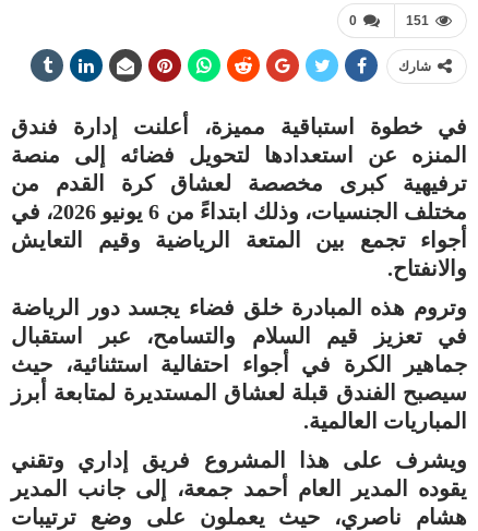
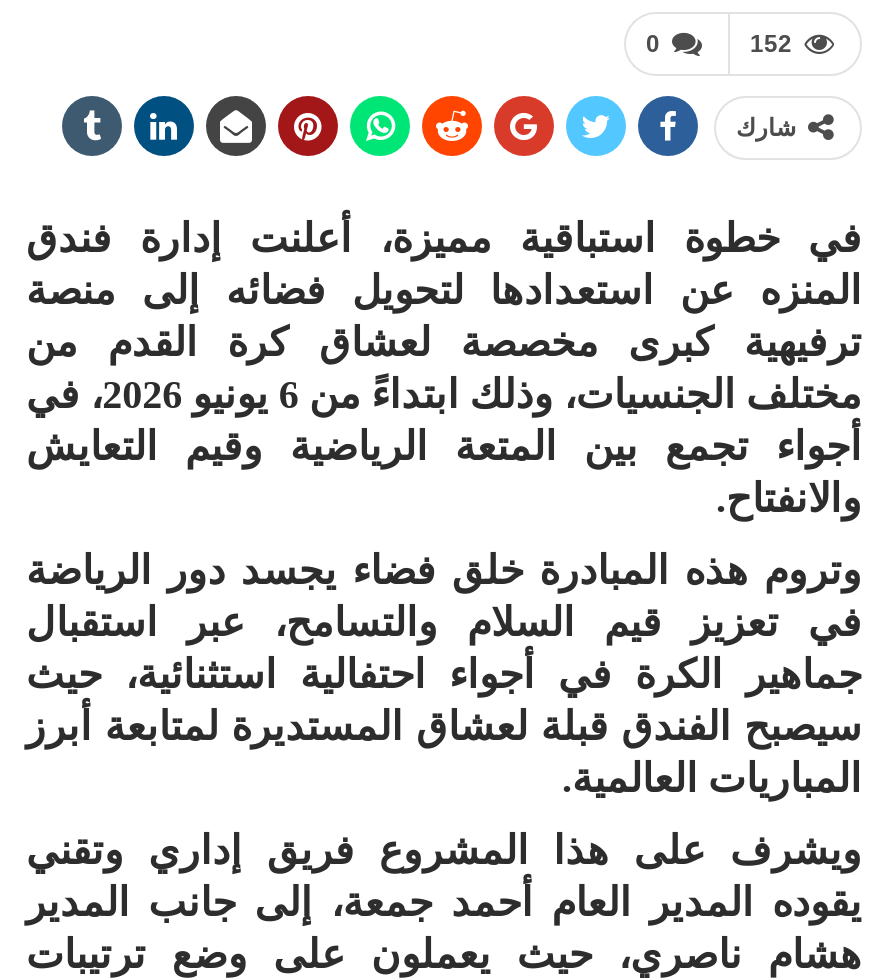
- 151
+ 152
